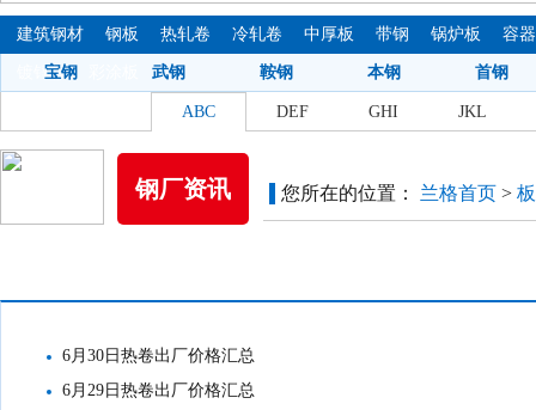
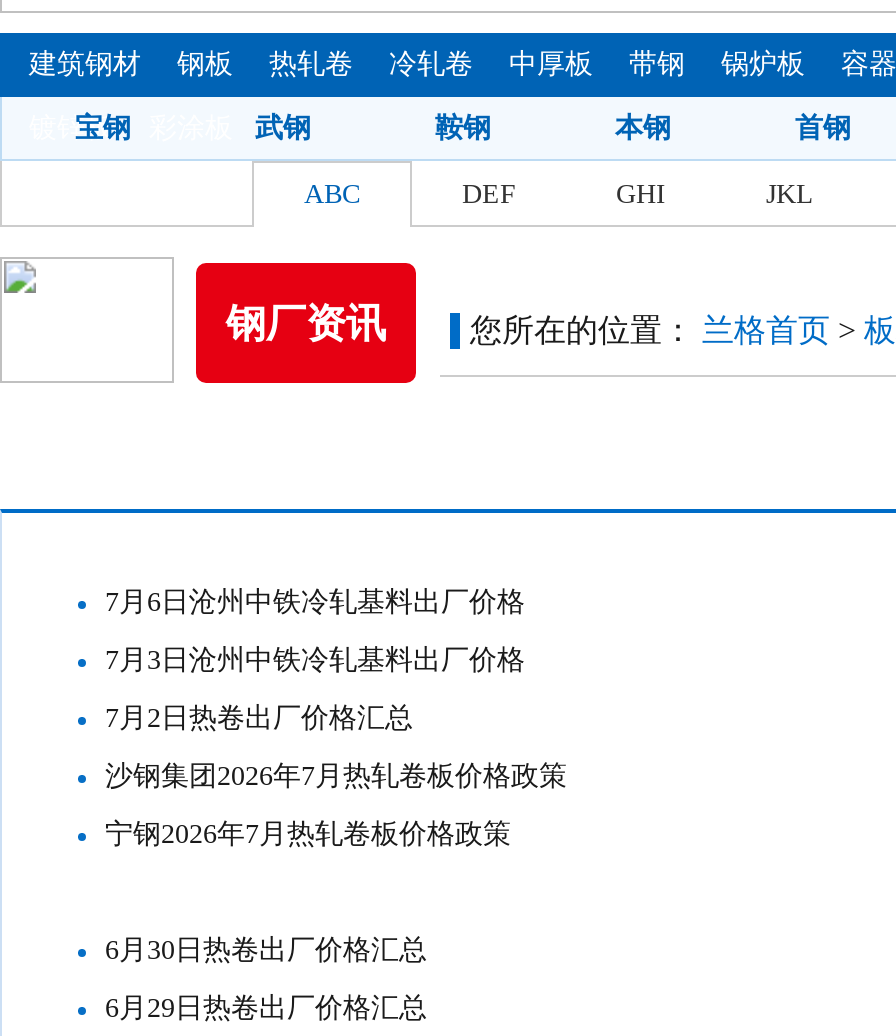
+ 7月6日沧州中铁冷轧基料出厂价格
+ 7月3日沧州中铁冷轧基料出厂价格
+ 7月2日热卷出厂价格汇总
+ 沙钢集团2026年7月热轧卷板价格政策
+ 宁钢2026年7月热轧卷板价格政策
